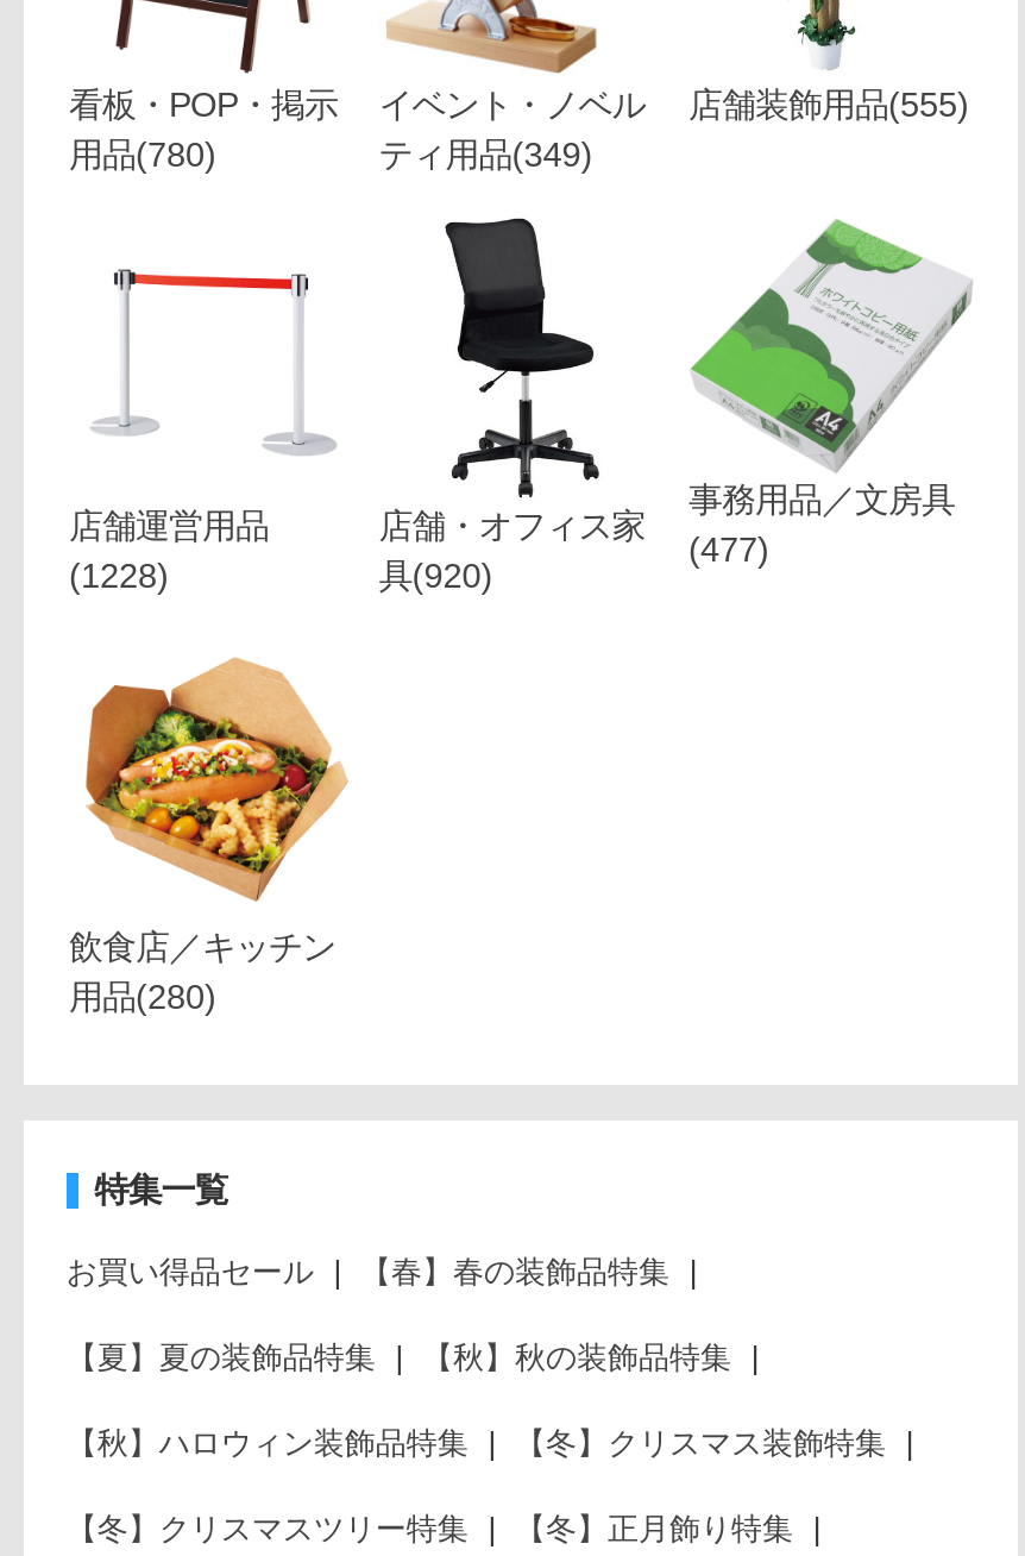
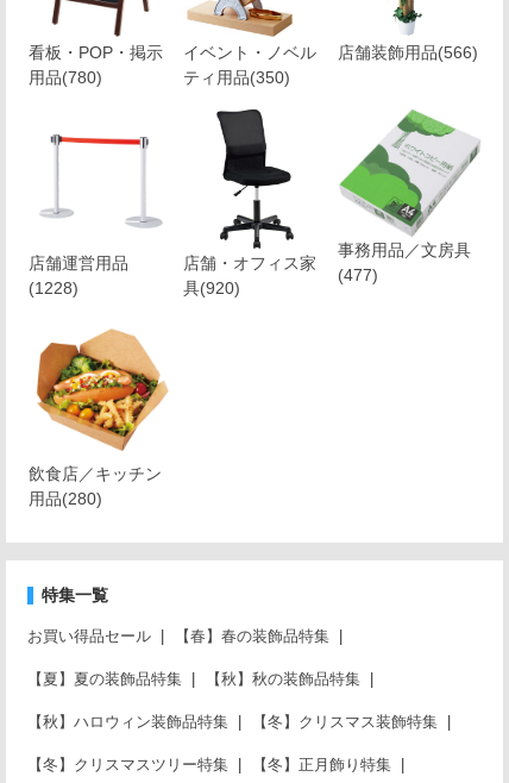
- 店舗装飾用品(555)
+ 店舗装飾用品(566)

- ティ用品(349)
+ ティ用品(350)
